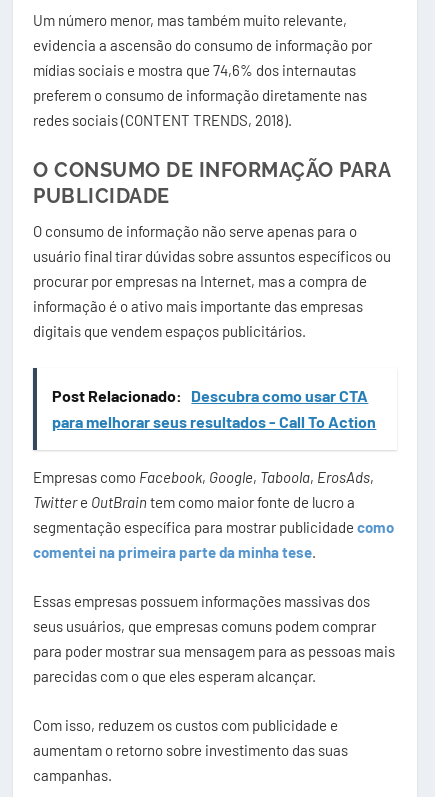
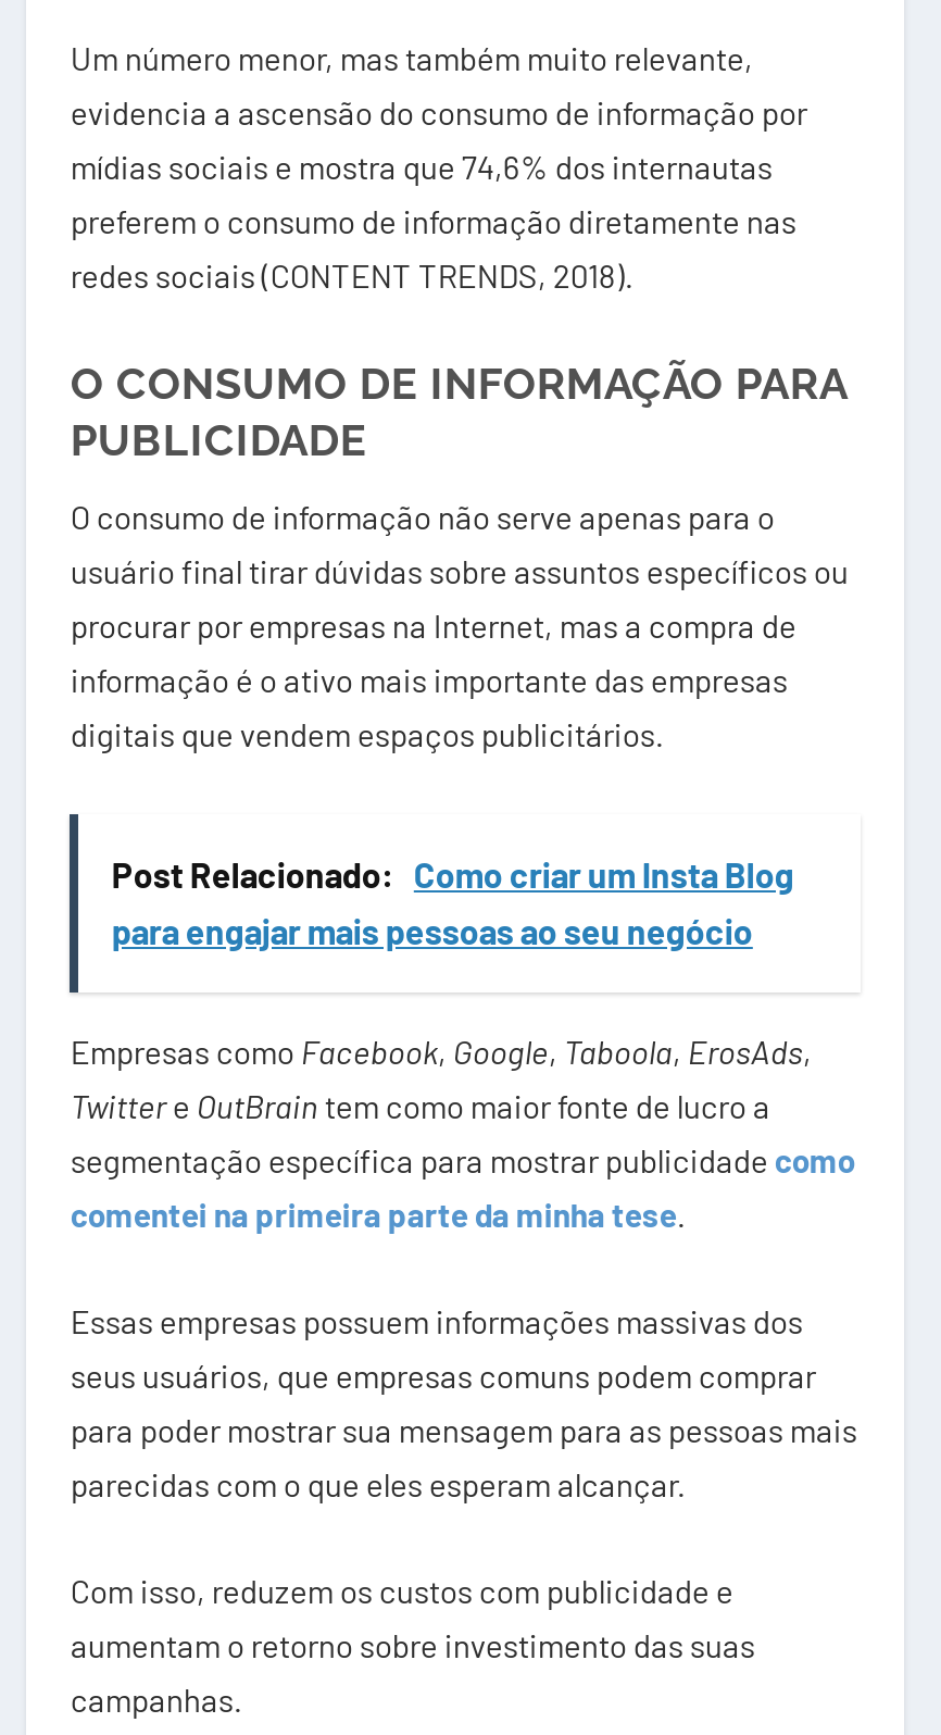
- Post Relacionado: Descubra como usar CTA
- para melhorar seus resultados - Call To Action
+ Post Relacionado: Como criar um Insta Blog
+ para engajar mais pessoas ao seu negócio
